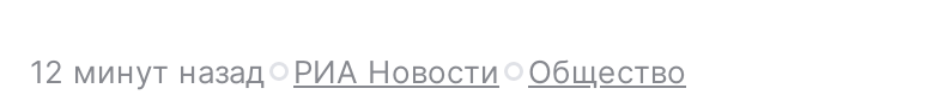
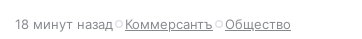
- 12 минут назад
- РИА Новости
+ 18 минут назад
+ Коммерсантъ
